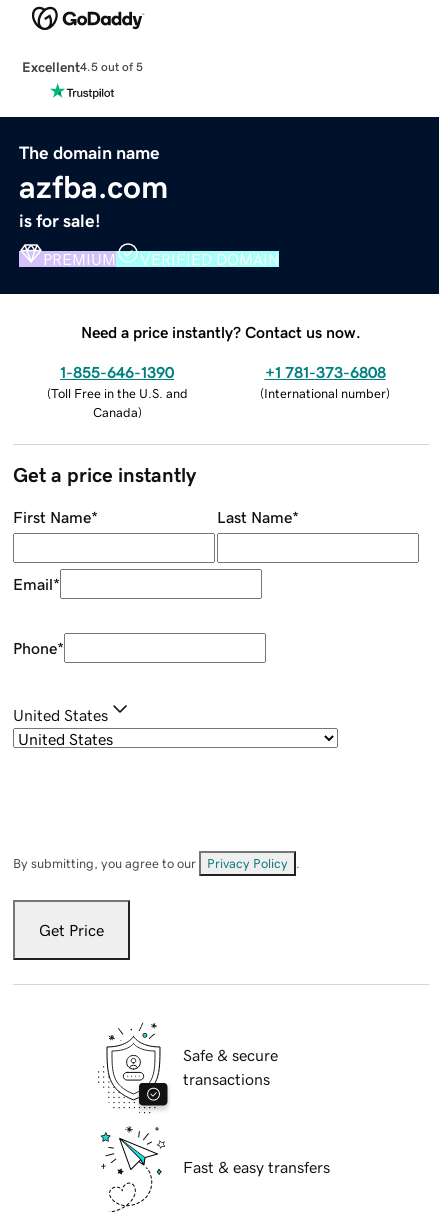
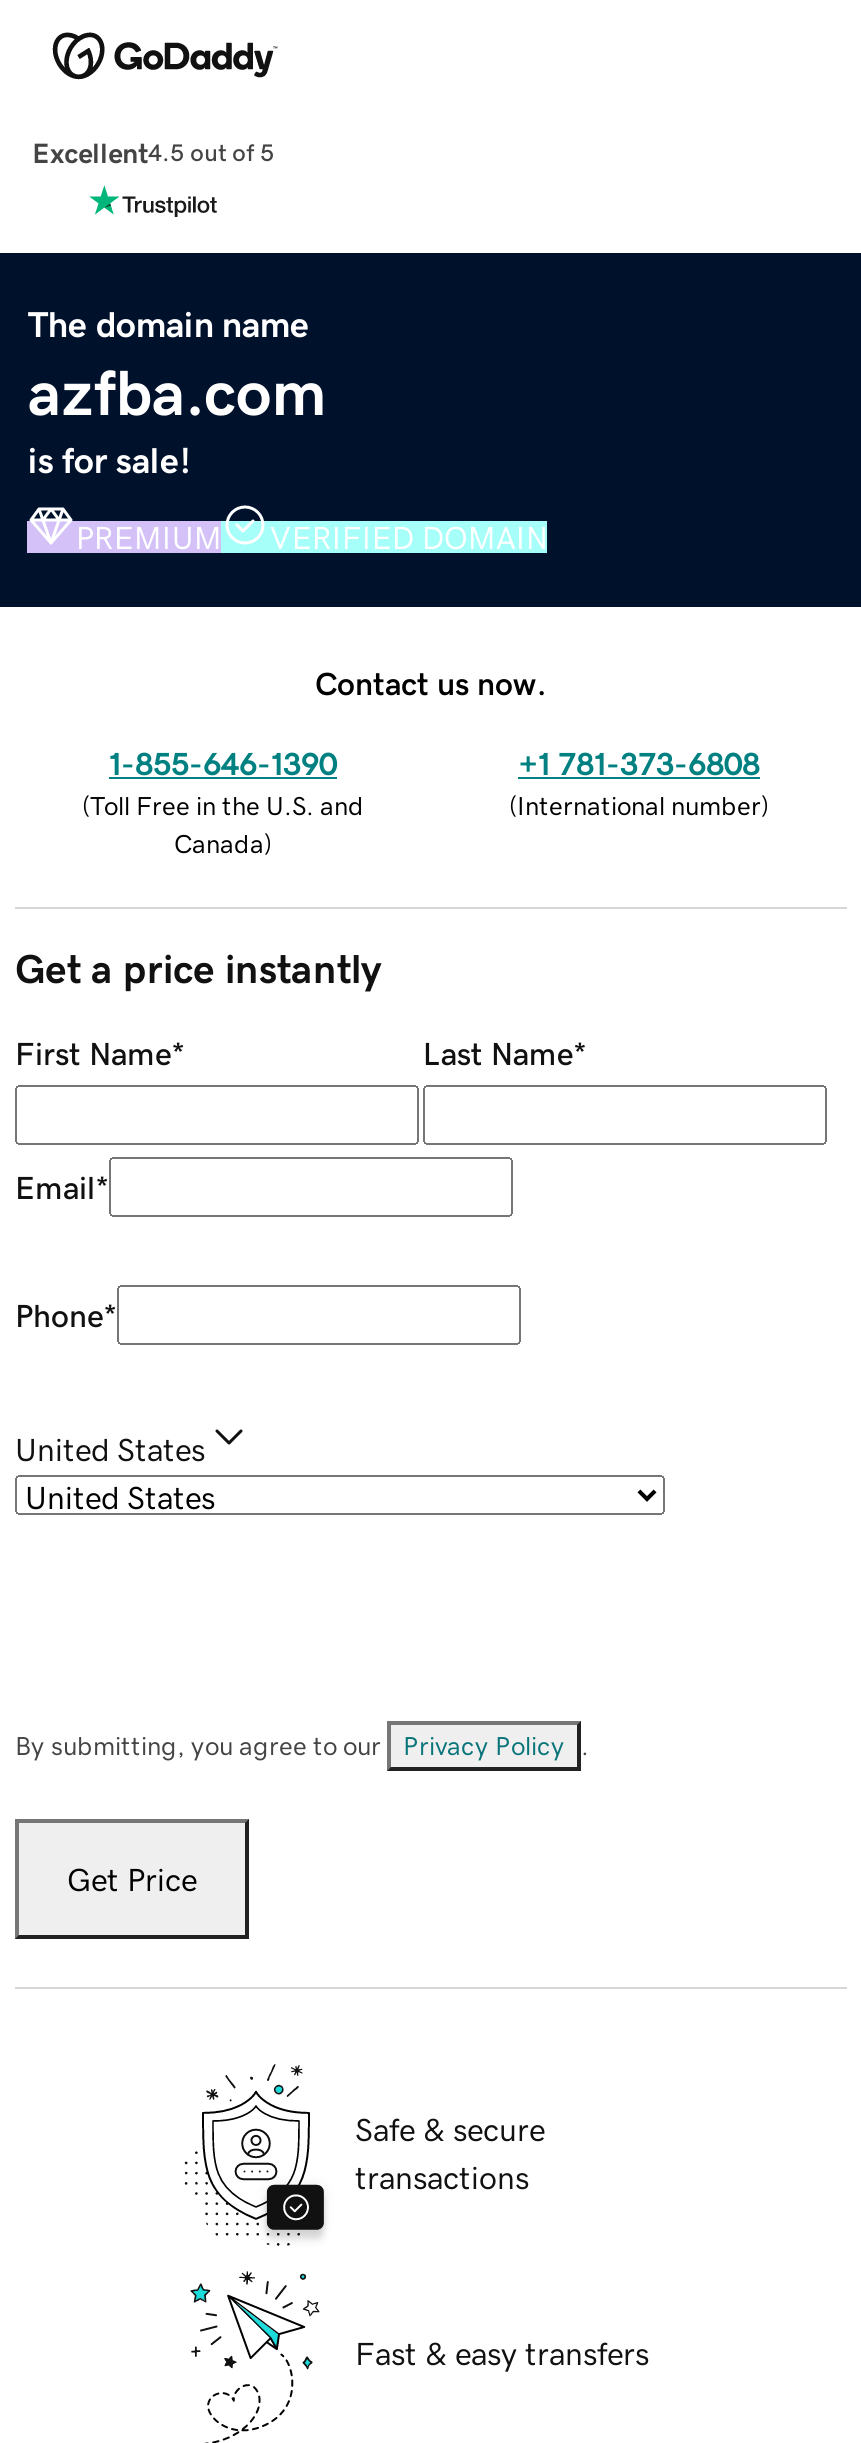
- Need a price instantly? Contact us now.
+ Contact us now.
